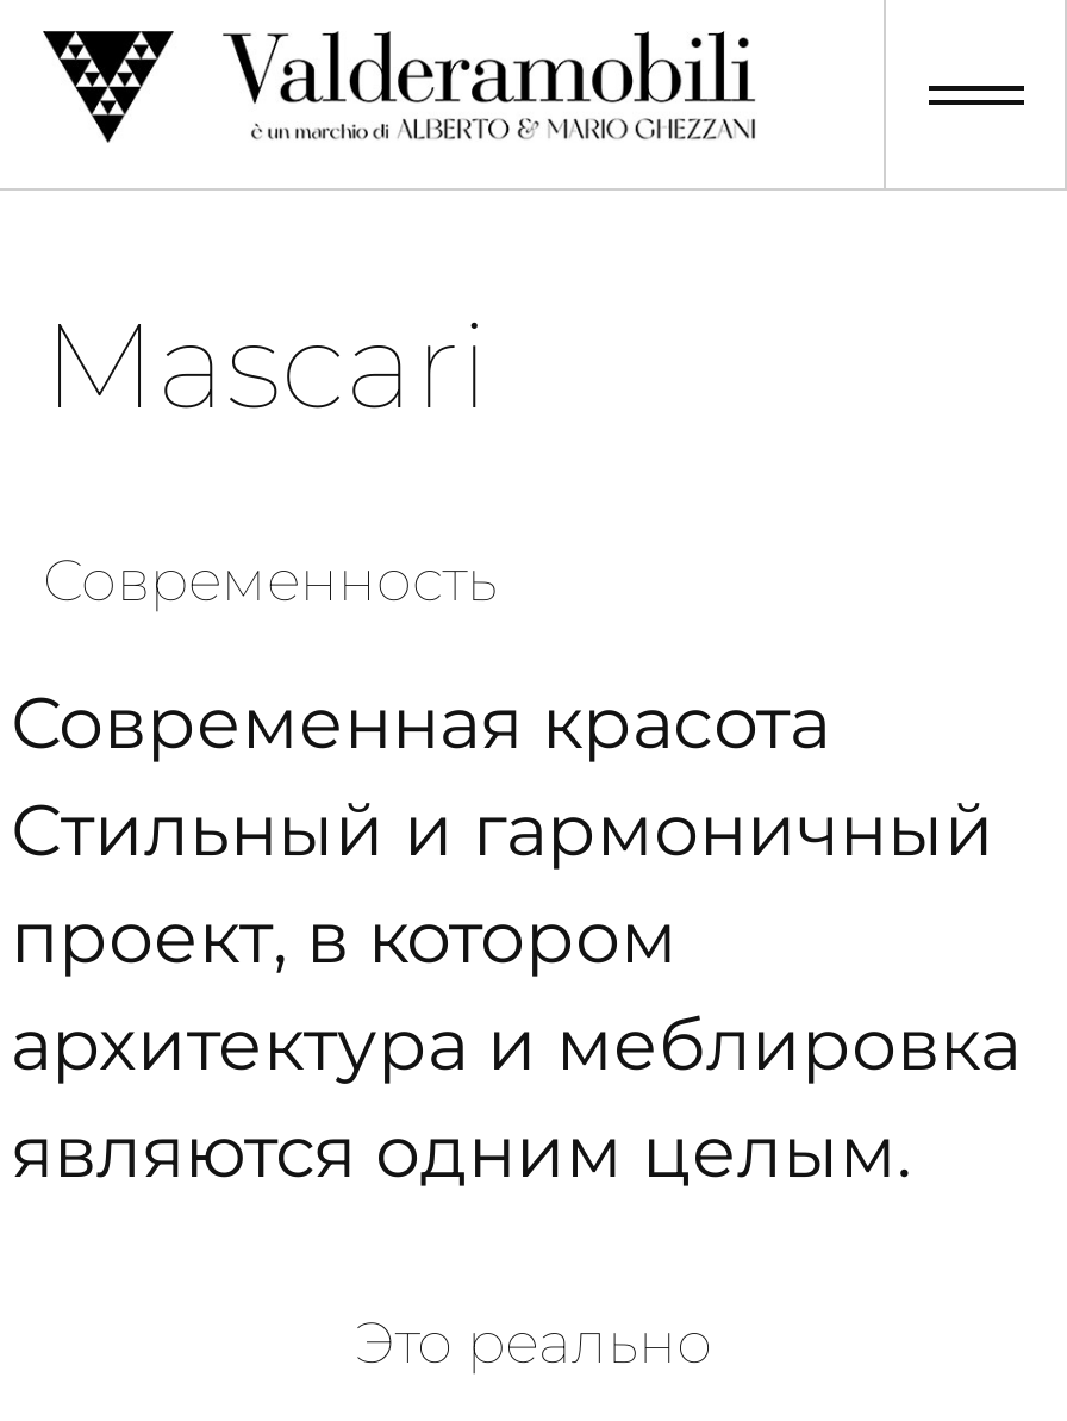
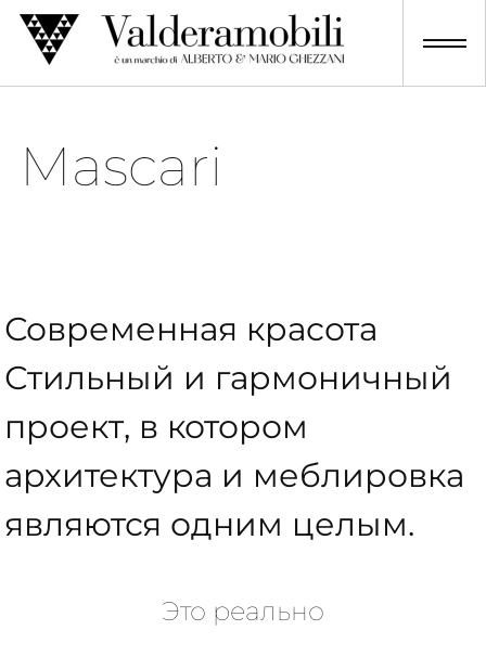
- Современность
